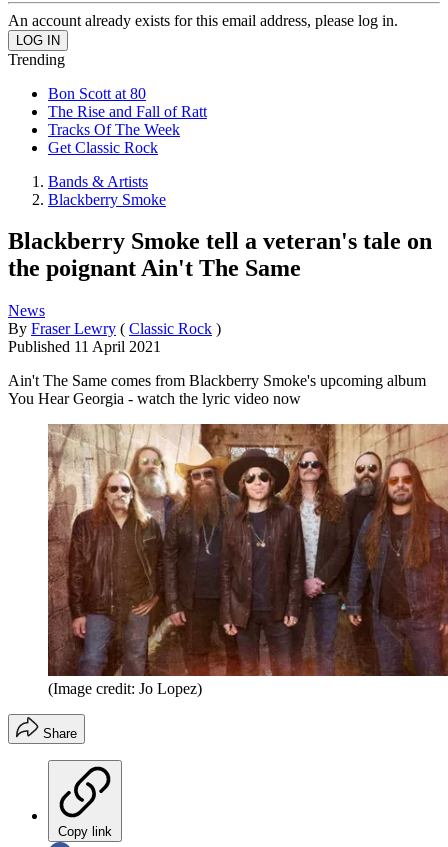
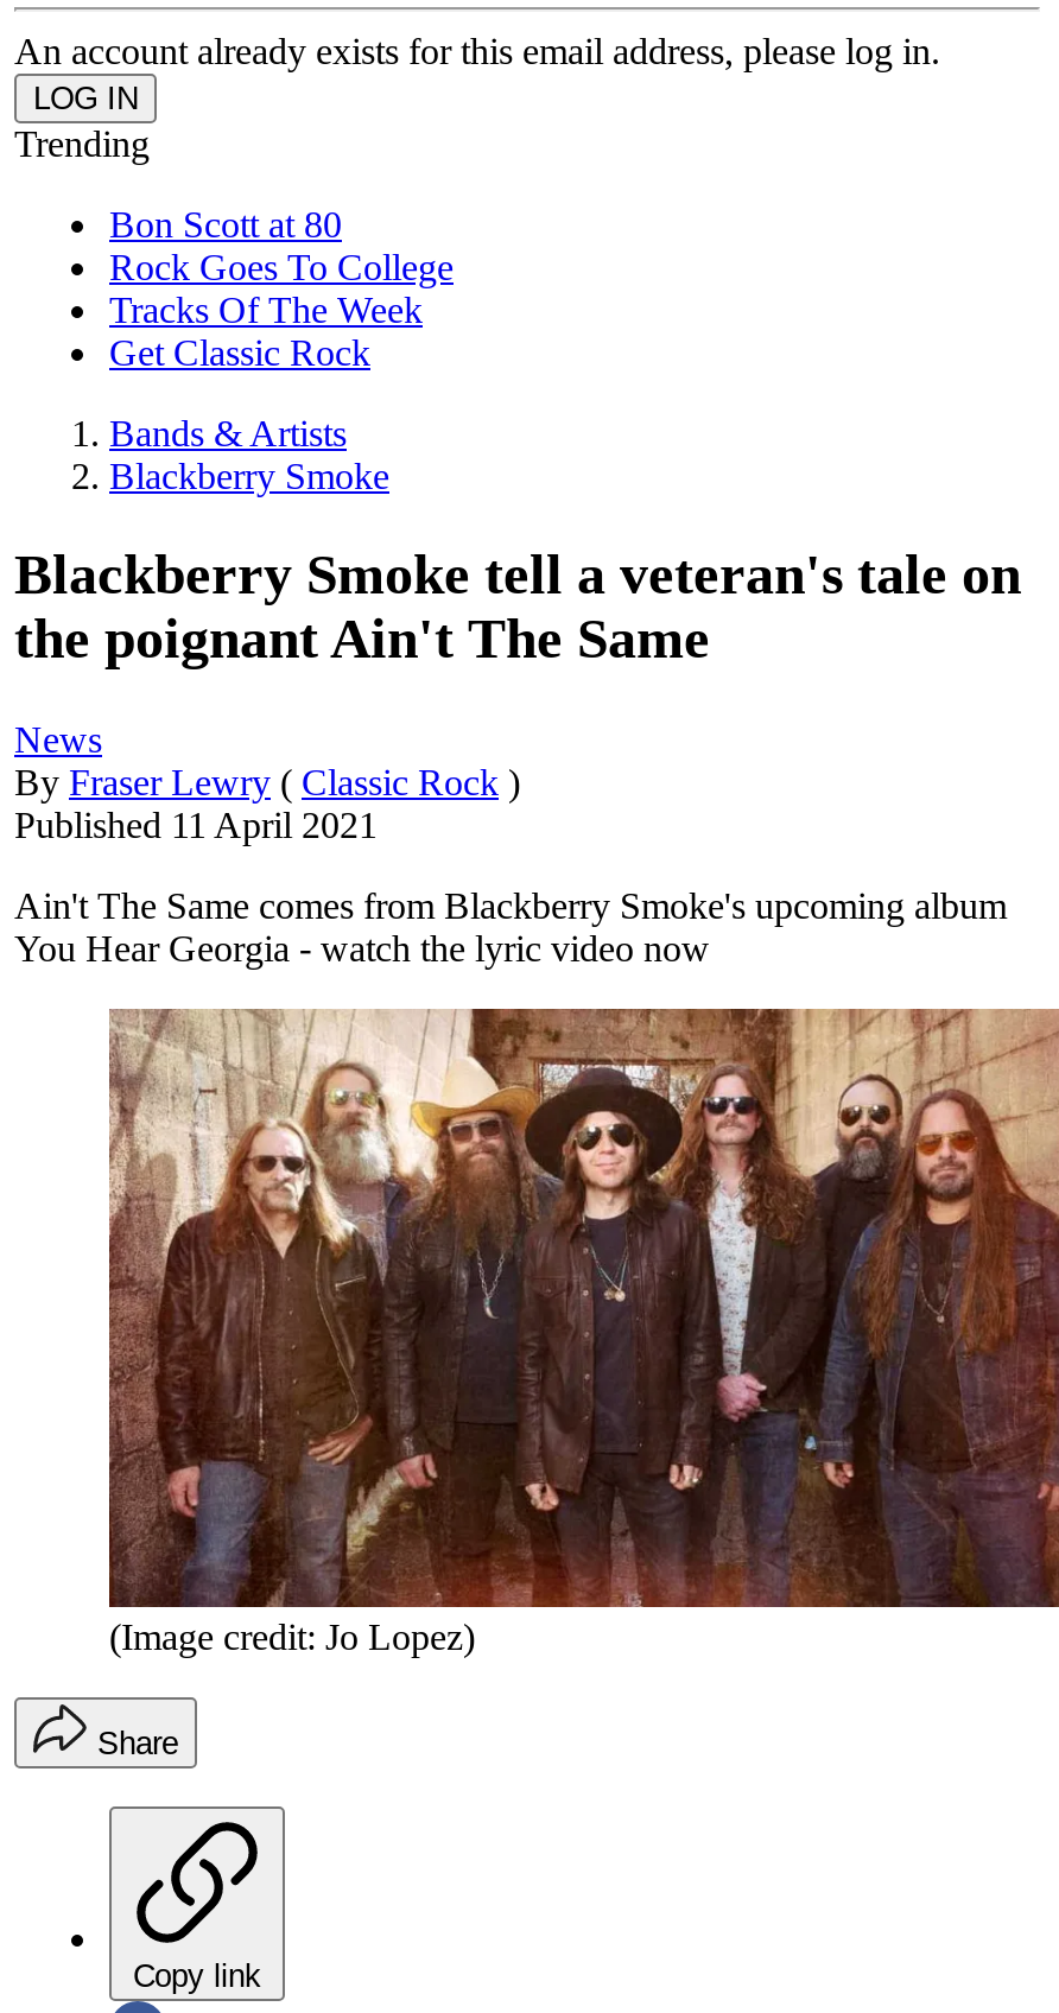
- The Rise and Fall of Ratt
+ Rock Goes To College
